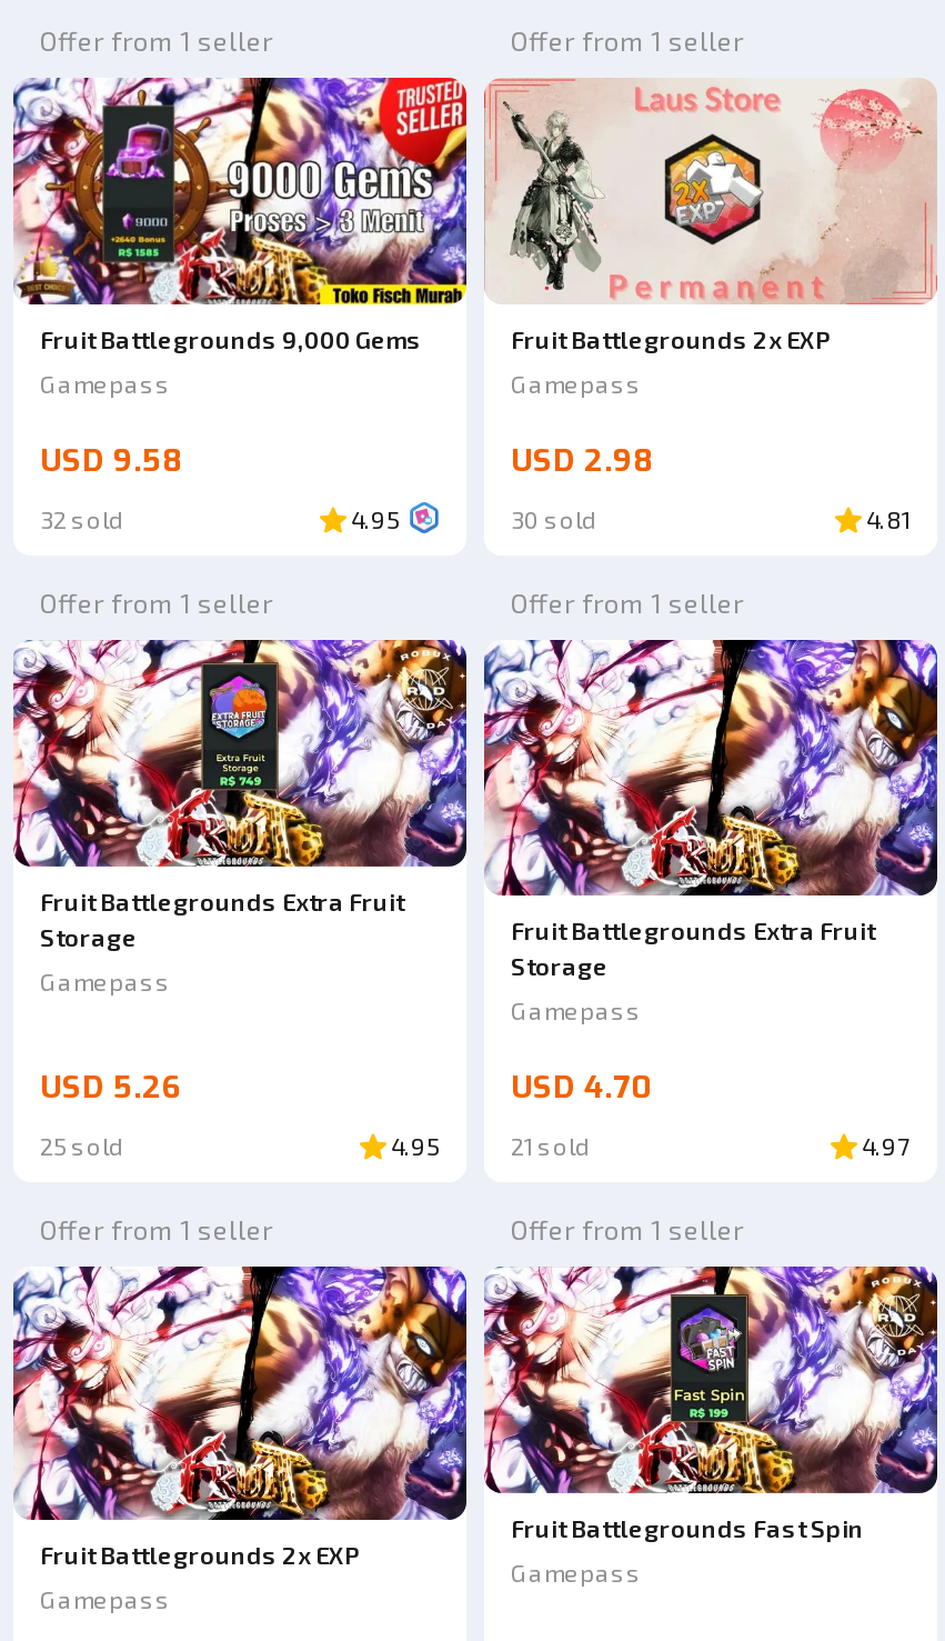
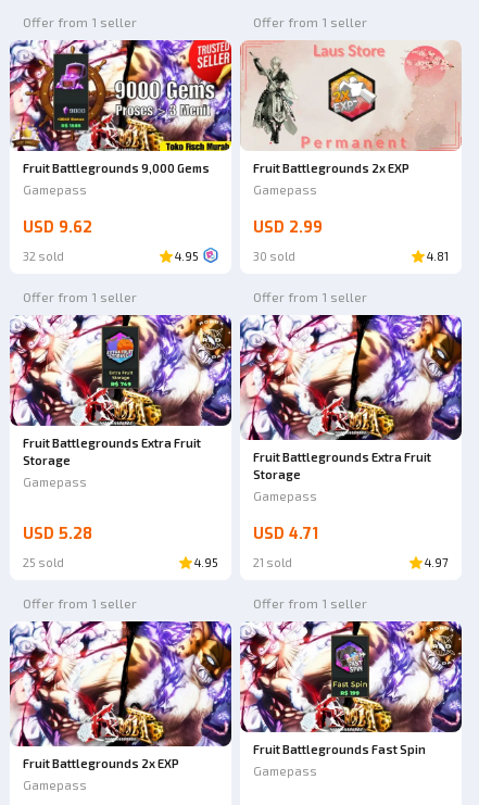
- USD 9.58
+ USD 9.62

- USD 2.98
+ USD 2.99

- USD 5.26
+ USD 5.28

- USD 4.70
+ USD 4.71
